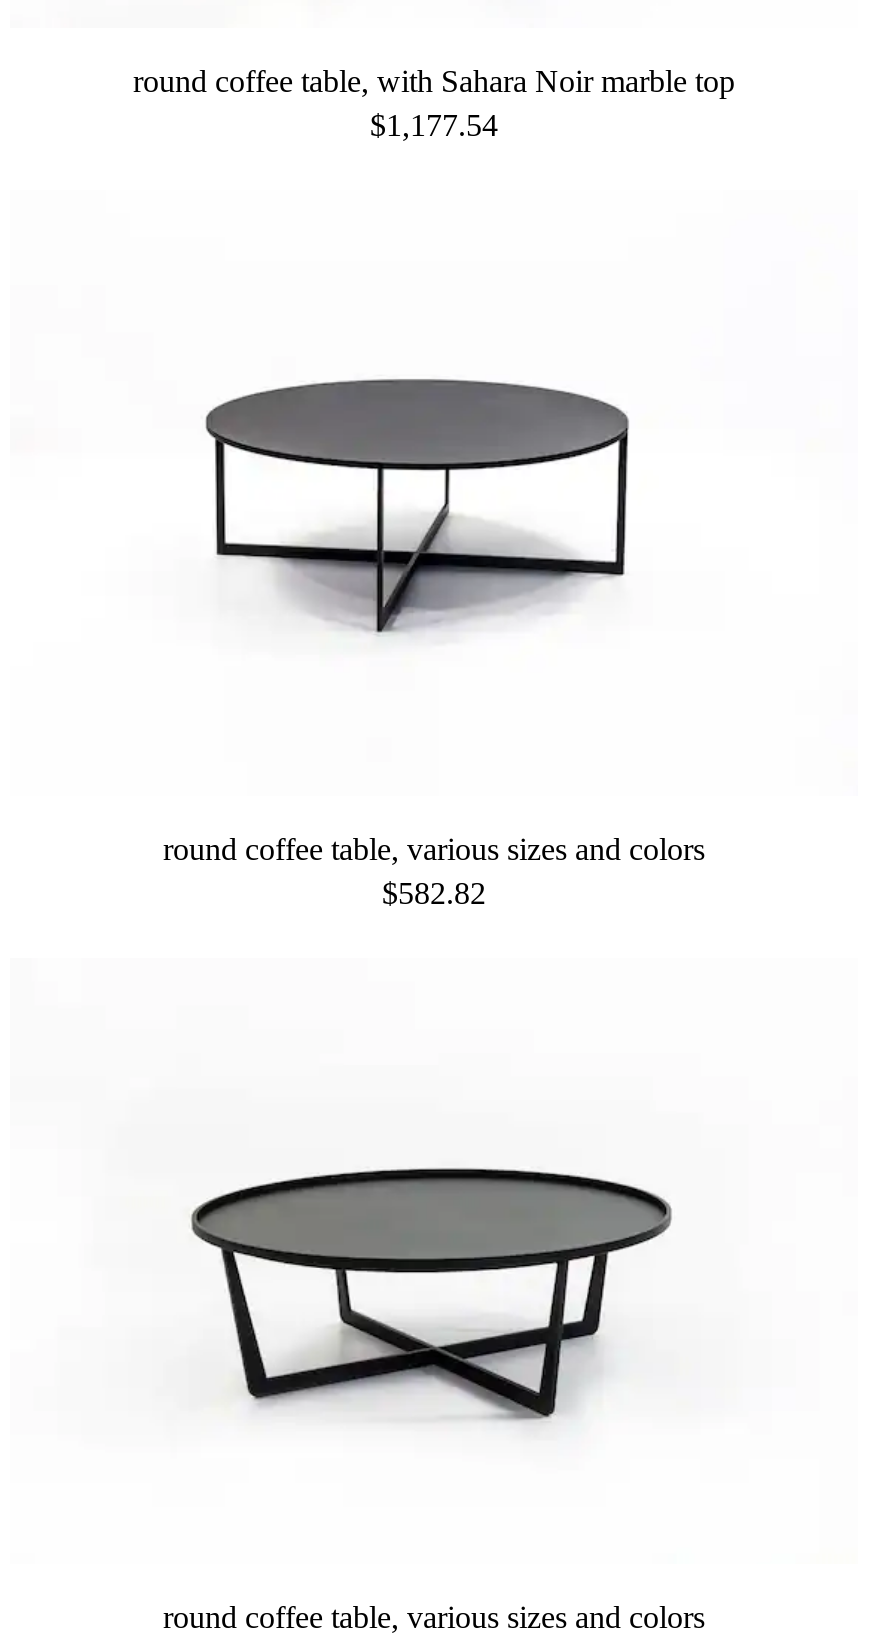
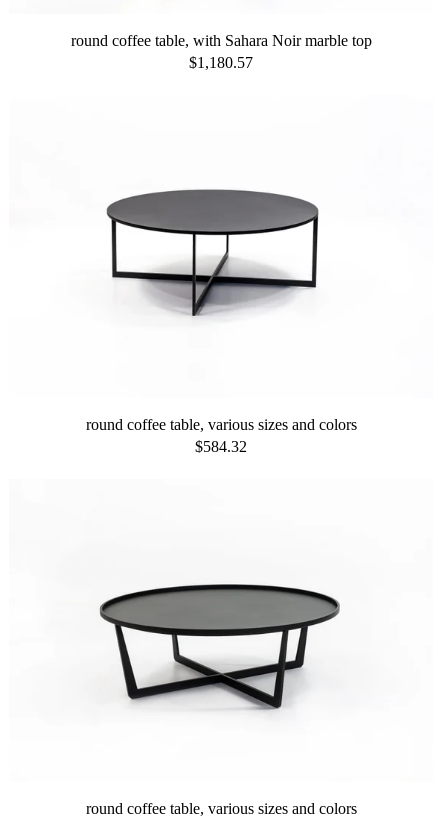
- $1,177.54
+ $1,180.57

- $582.82
+ $584.32
